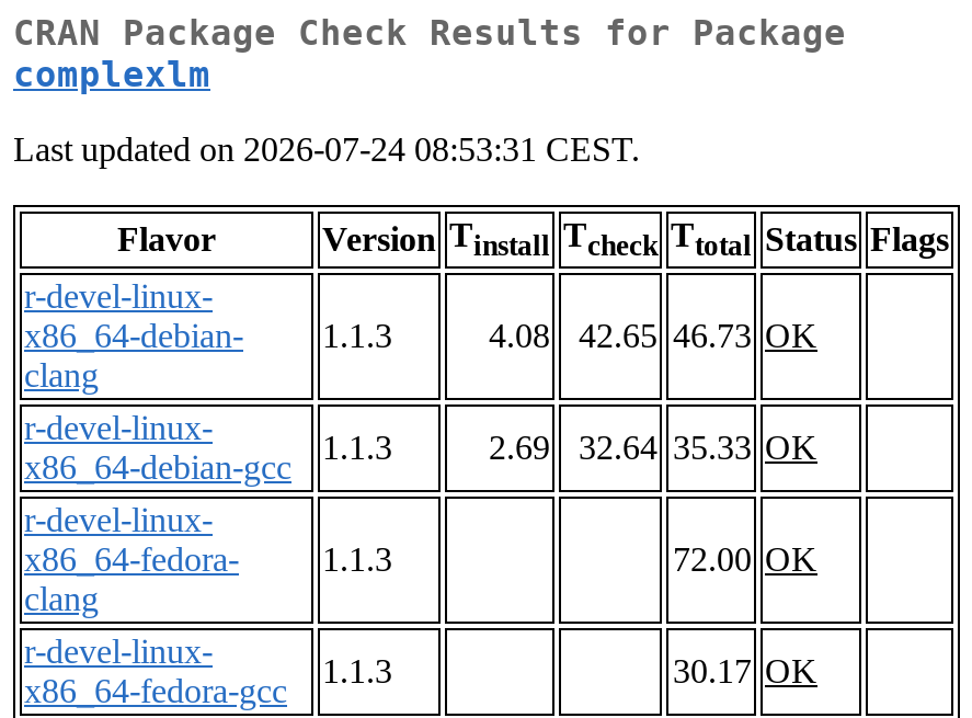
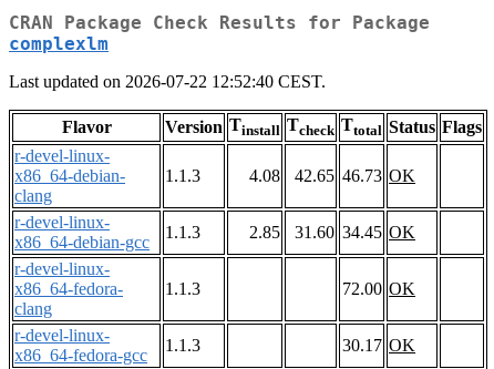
- Last updated on 2026-07-24 08:53:31 CEST.
+ Last updated on 2026-07-22 12:52:40 CEST.

- 2.69
+ 2.85

- 32.64 35.33 OK
+ 31.60 34.45 OK
